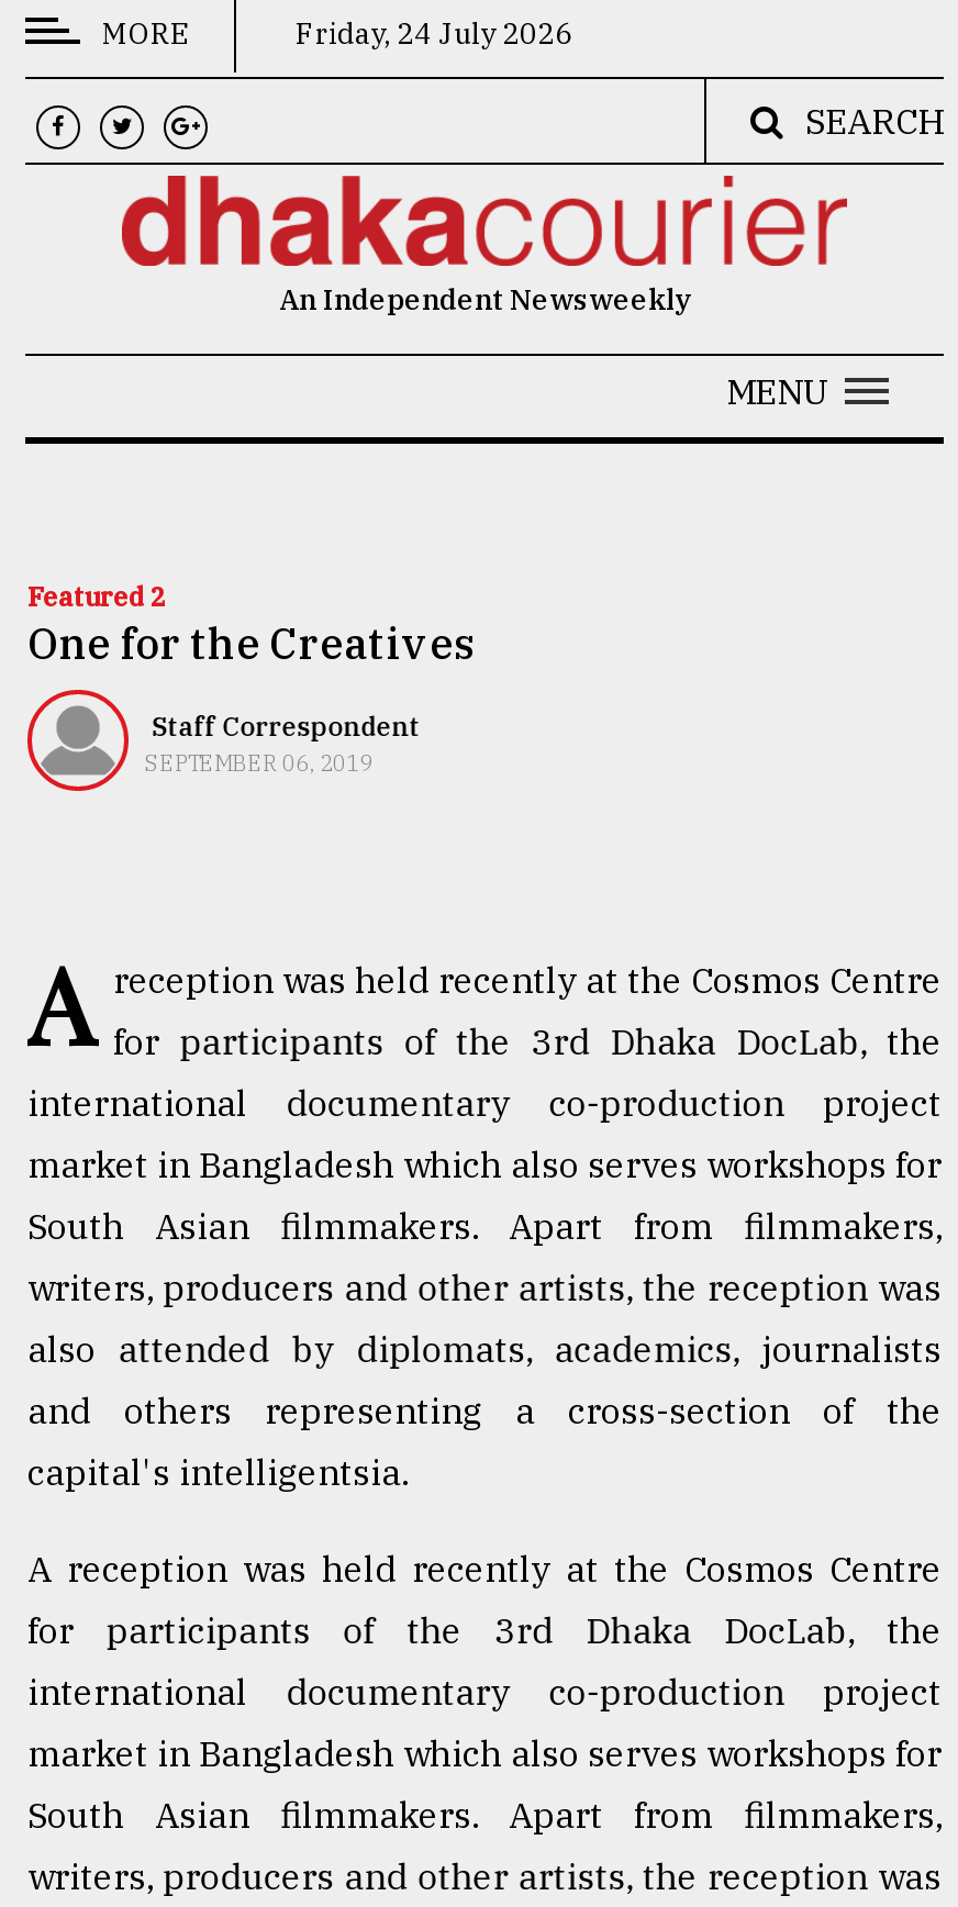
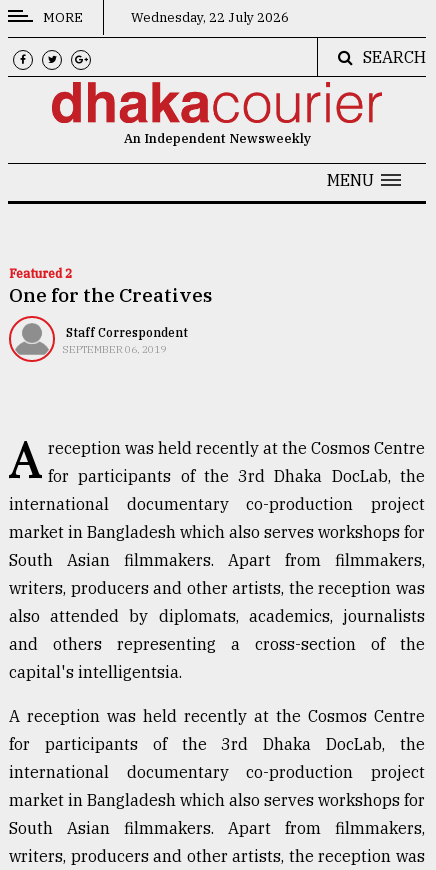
- Friday, 24 July 2026
+ Wednesday, 22 July 2026
